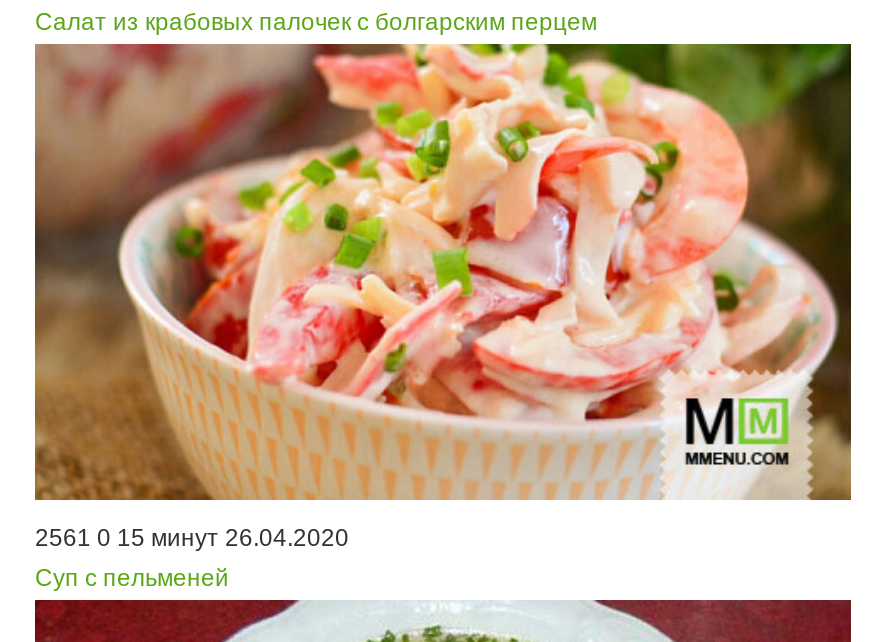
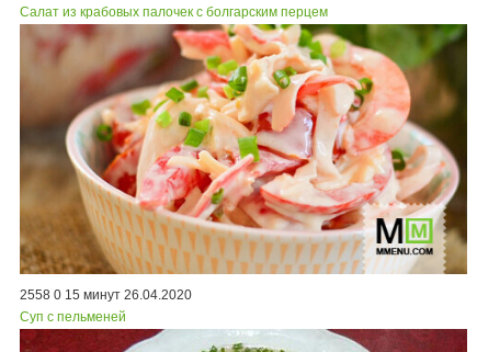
- 2561 0 15 минут 26.04.2020
+ 2558 0 15 минут 26.04.2020
